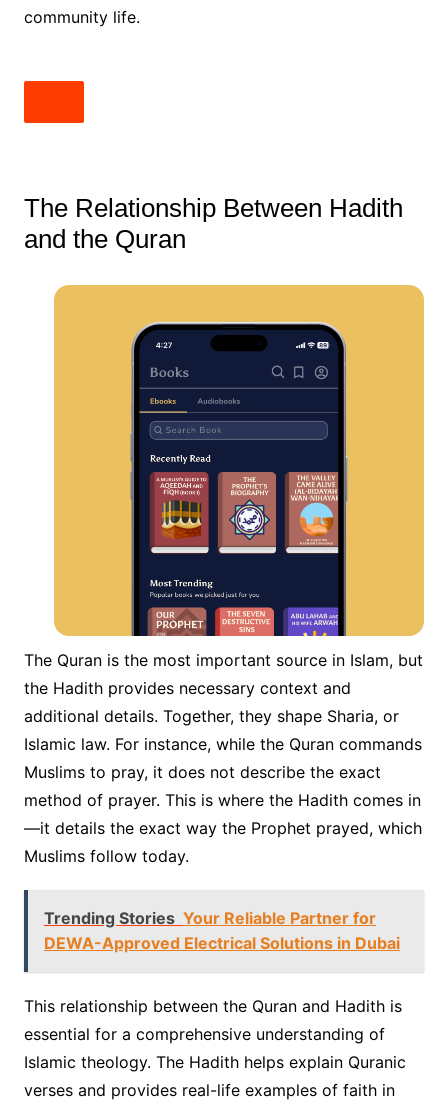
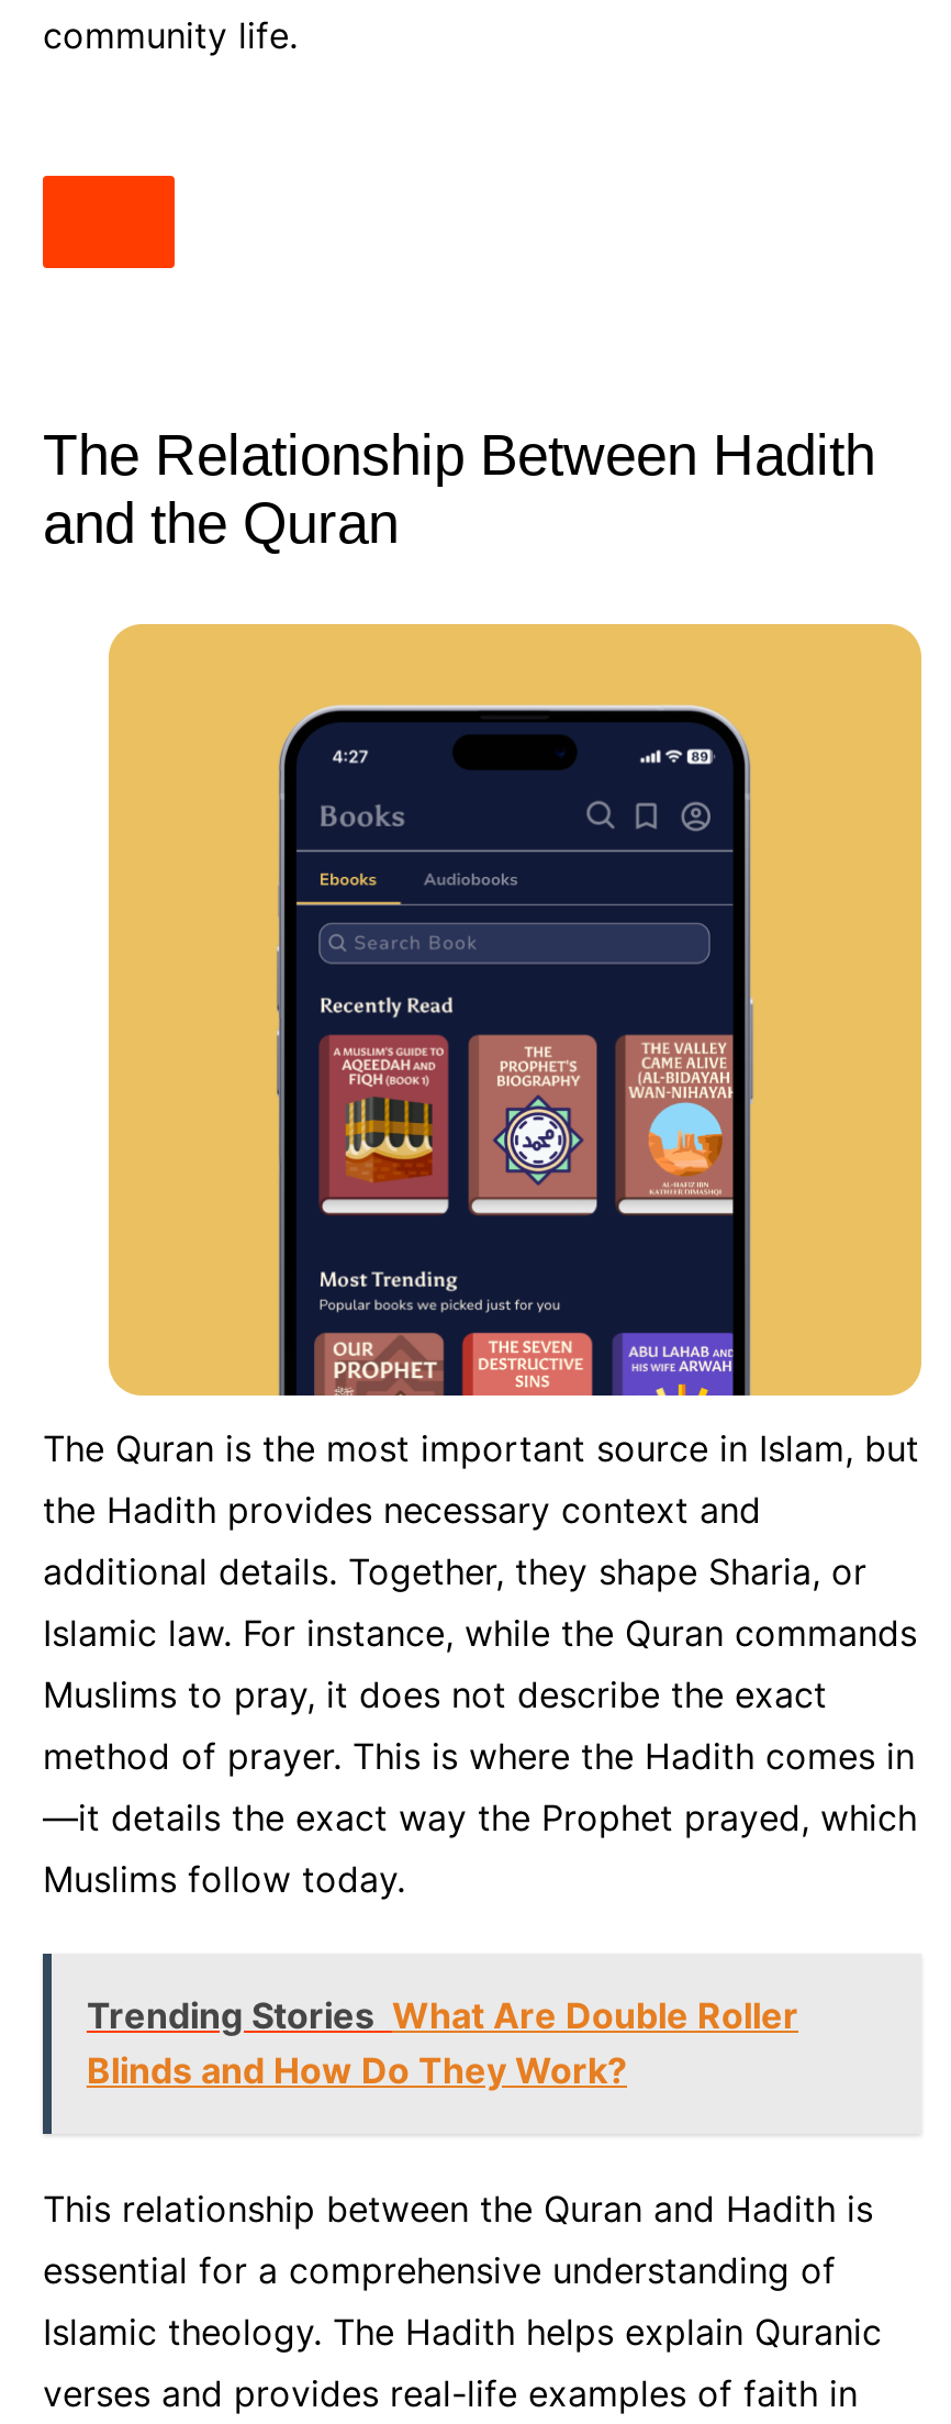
- Trending Stories Your Reliable Partner for
- DEWA-Approved Electrical Solutions in Dubai
+ Trending Stories What Are Double Roller
+ Blinds and How Do They Work?
